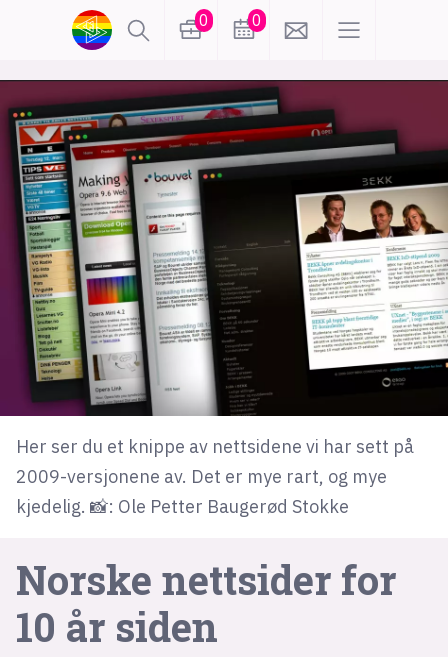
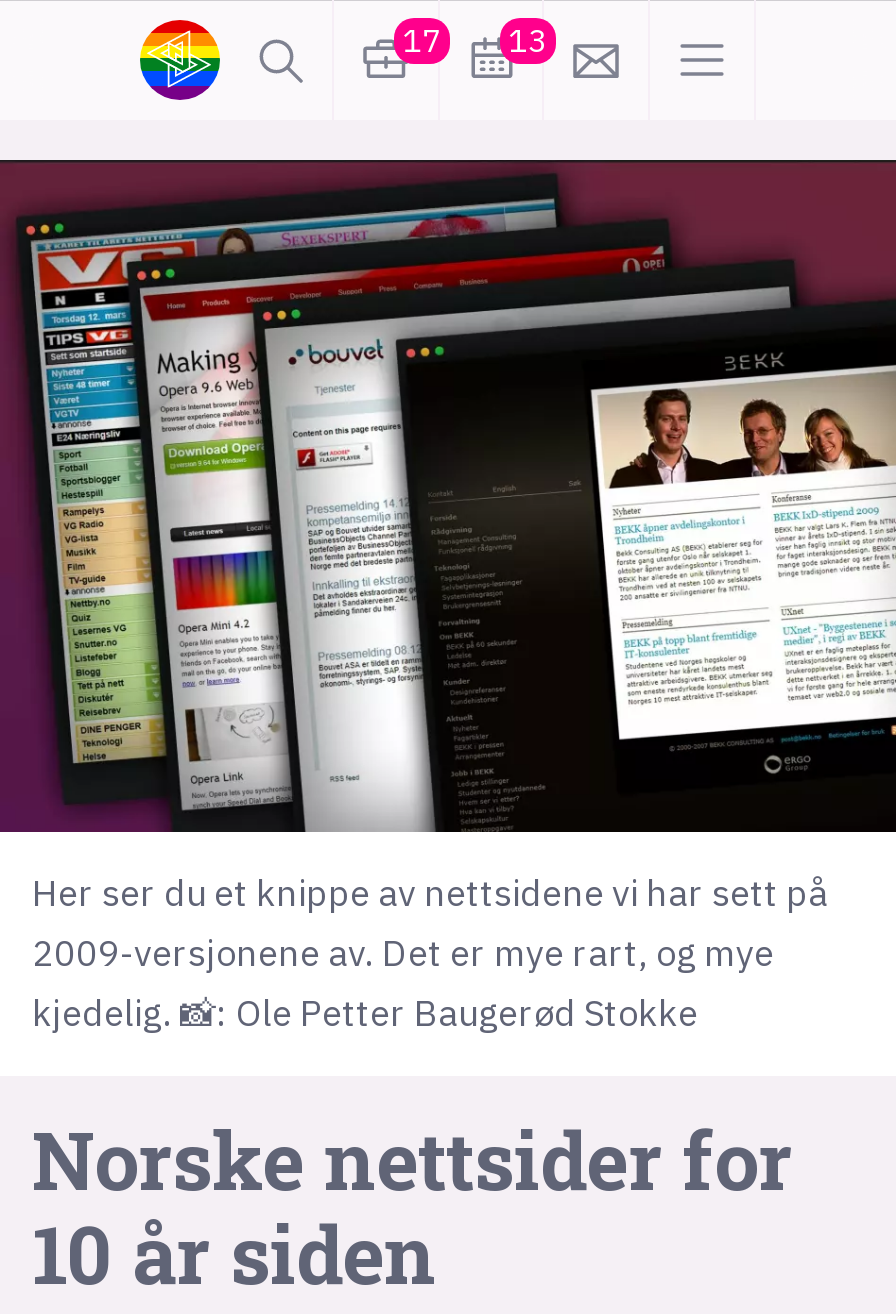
- 0
+ 17

- 0
+ 13
